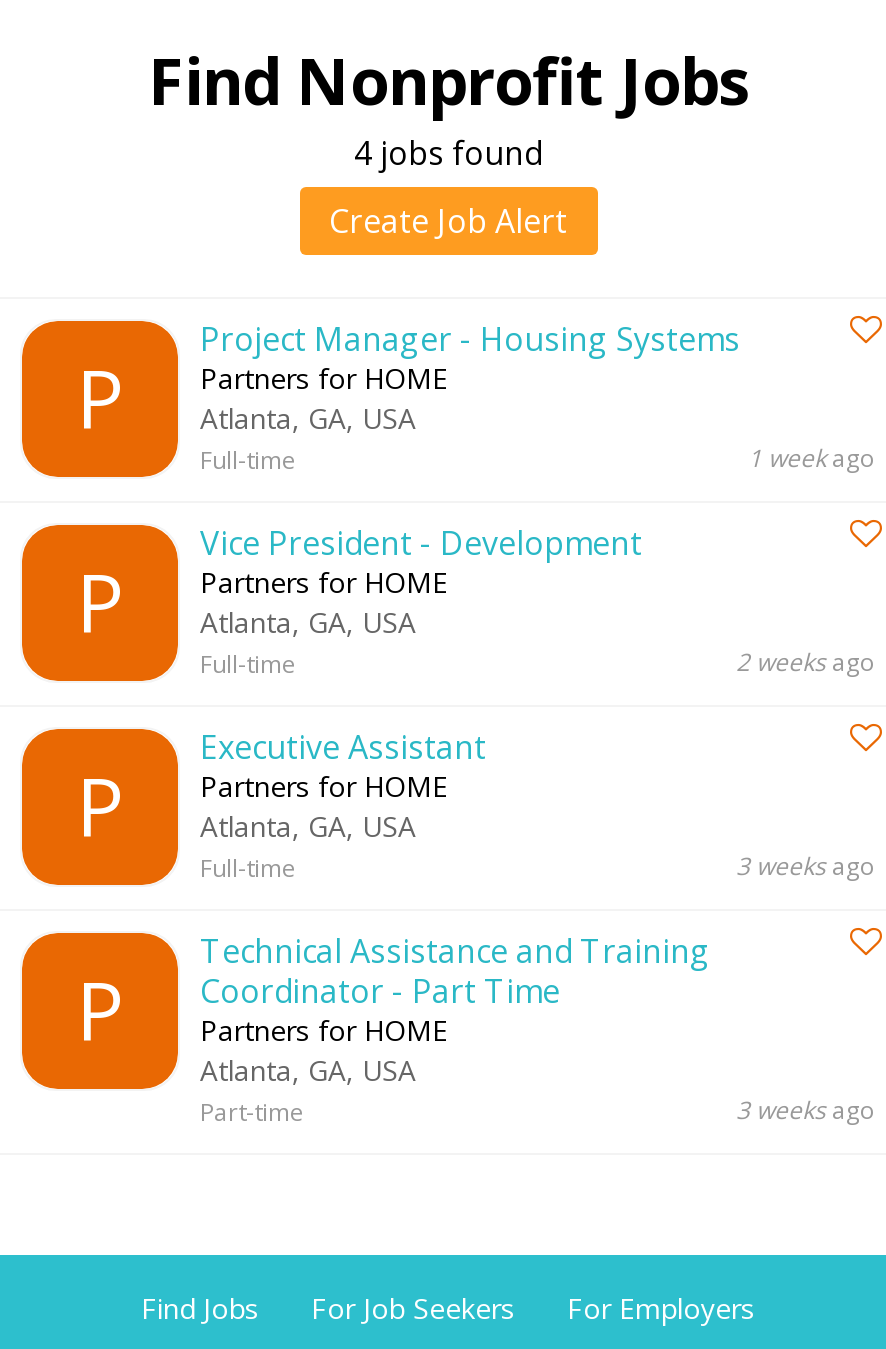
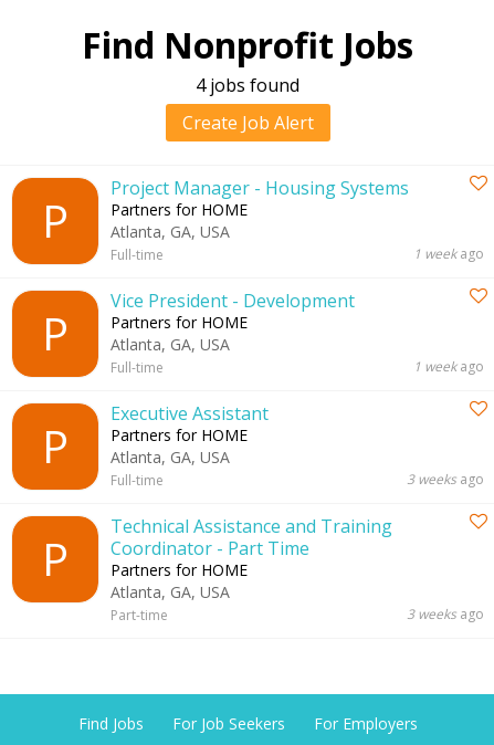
- 2 weeks ago
+ 1 week ago
